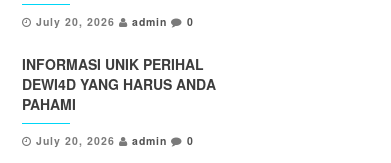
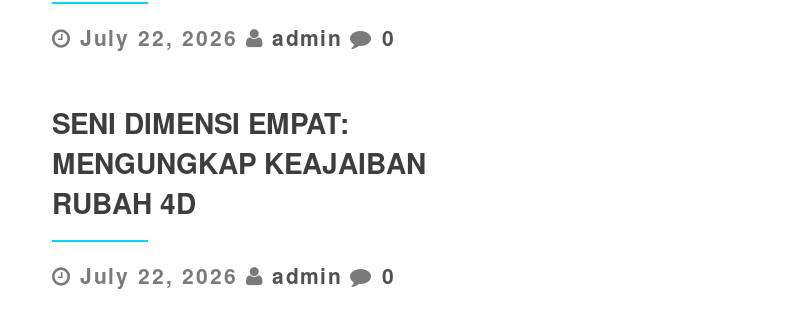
- July 20, 2026 admin 0
+ July 22, 2026 admin 0

- INFORMASI UNIK PERIHAL
- DEWI4D YANG HARUS ANDA
- PAHAMI
+ SENI DIMENSI EMPAT:
+ MENGUNGKAP KEAJAIBAN
+ RUBAH 4D

- July 20, 2026 admin 0
+ July 22, 2026 admin 0
